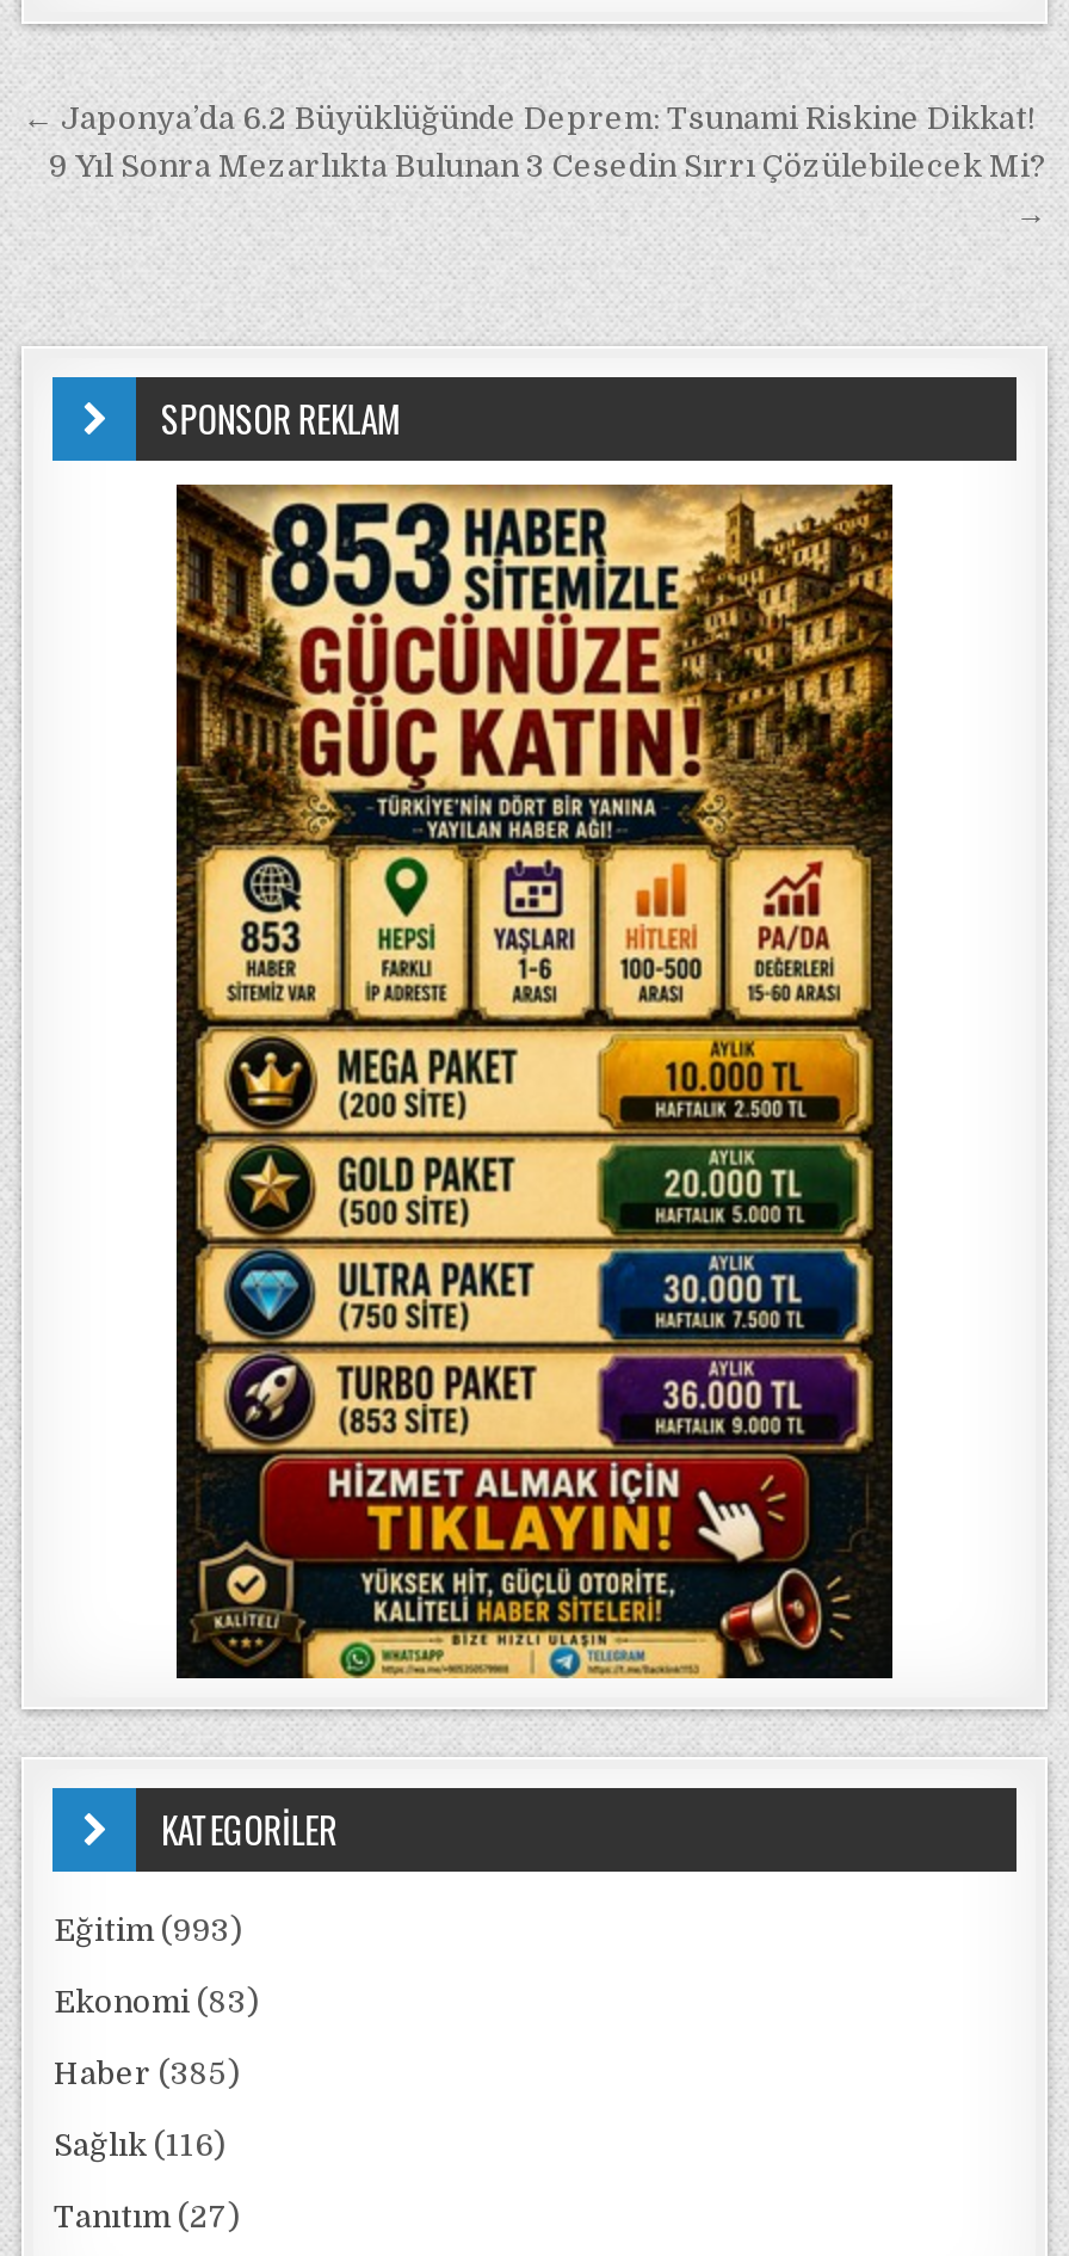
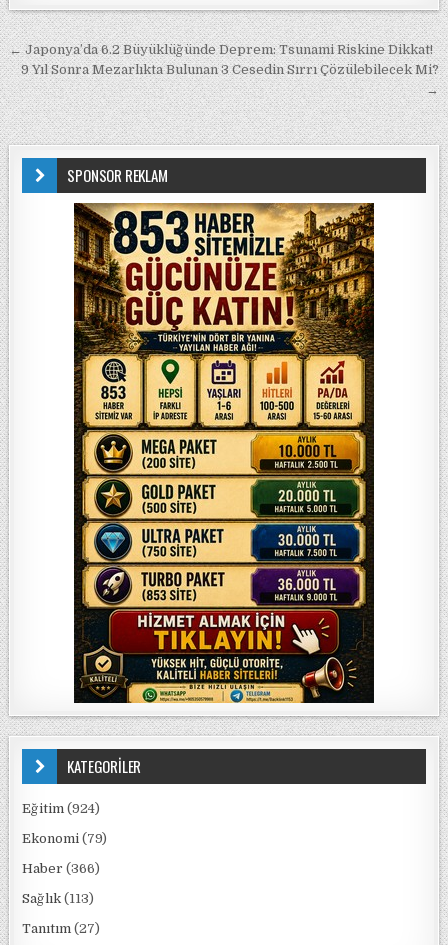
- Eğitim (993)
+ Eğitim (924)

- Ekonomi (83)
+ Ekonomi (79)

- Haber (385)
+ Haber (366)

- Sağlık (116)
+ Sağlık (113)
